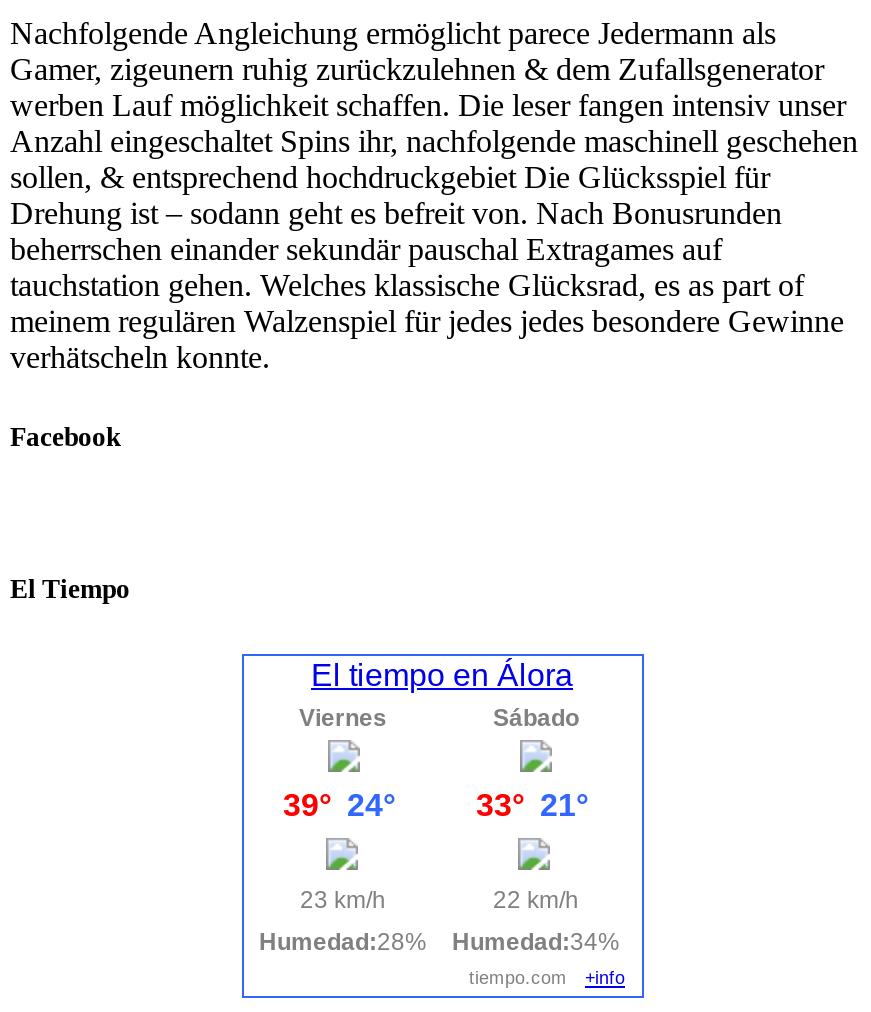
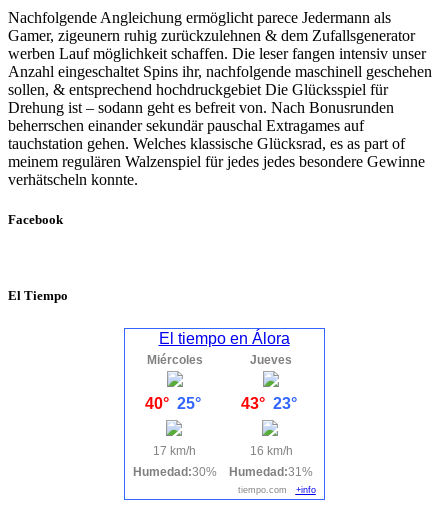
- Viernes
+ Miércoles

- Sábado
+ Jueves

- 39° 24°
+ 40° 25°

- 33° 21°
+ 43° 23°

- 23 km/h
+ 17 km/h

- 22 km/h
+ 16 km/h

- Humedad:28%
+ Humedad:30%

- Humedad:34%
+ Humedad:31%
